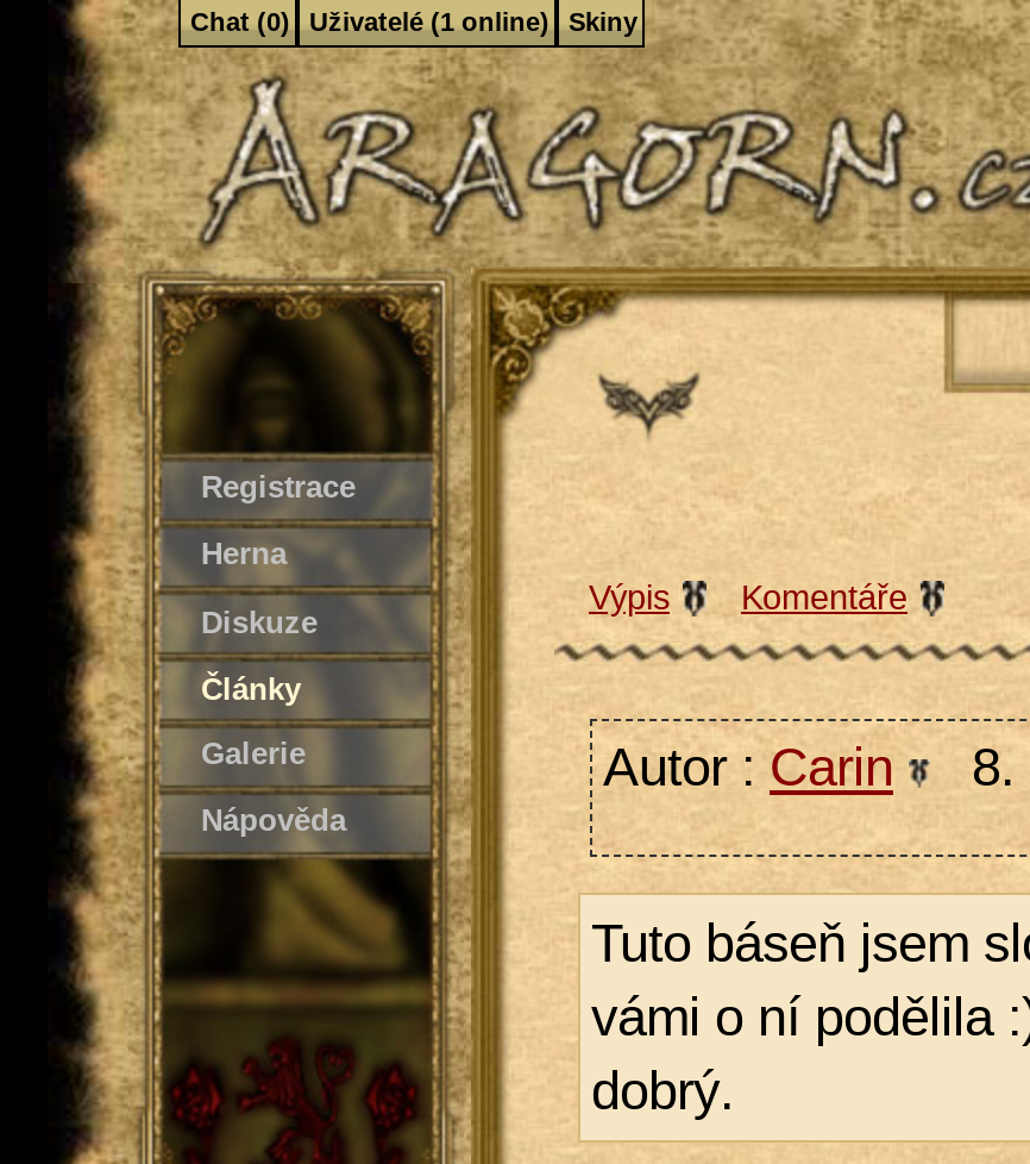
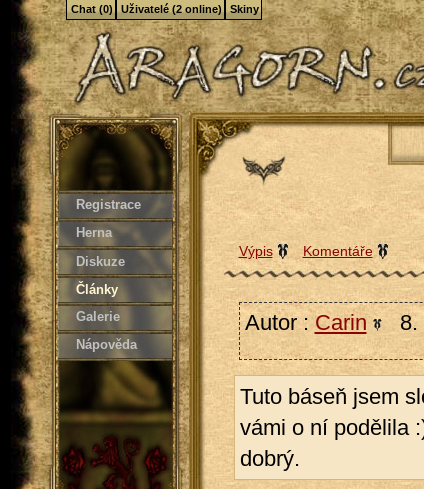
- Uživatelé (1 online)
+ Uživatelé (2 online)
